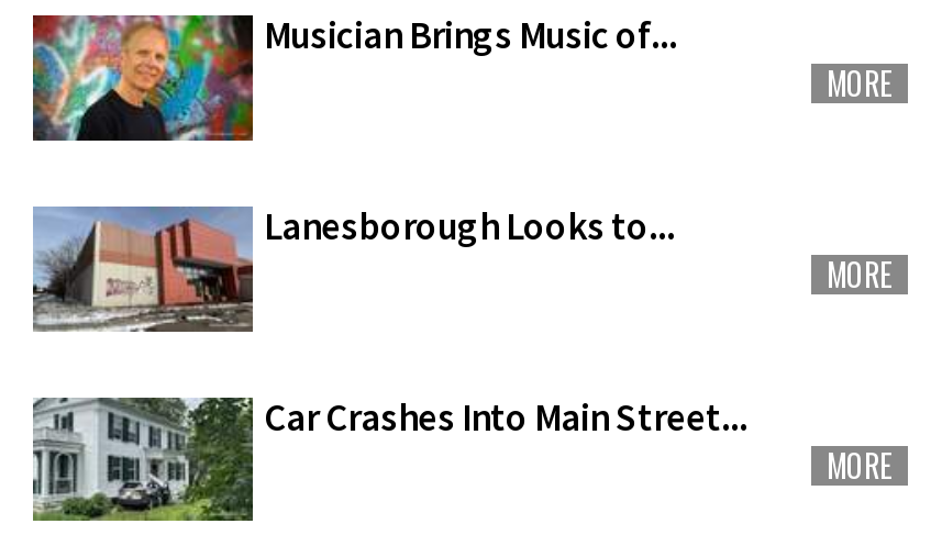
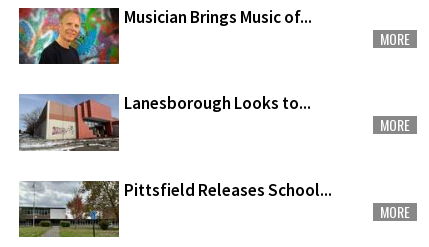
- [image]
- Car Crashes Into Main Street...
+ [image]
+ Pittsfield Releases School...
